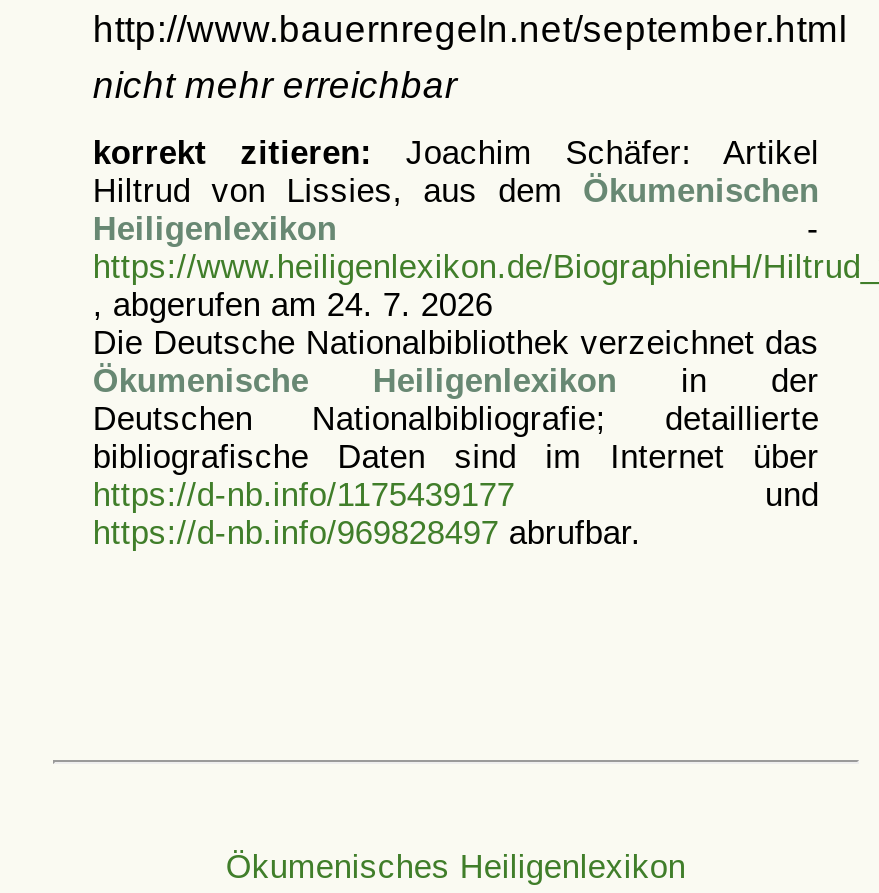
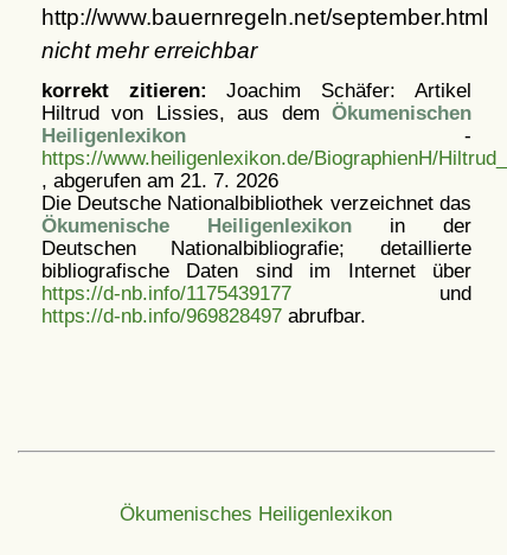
- , abgerufen am 24. 7. 2026
+ , abgerufen am 21. 7. 2026
